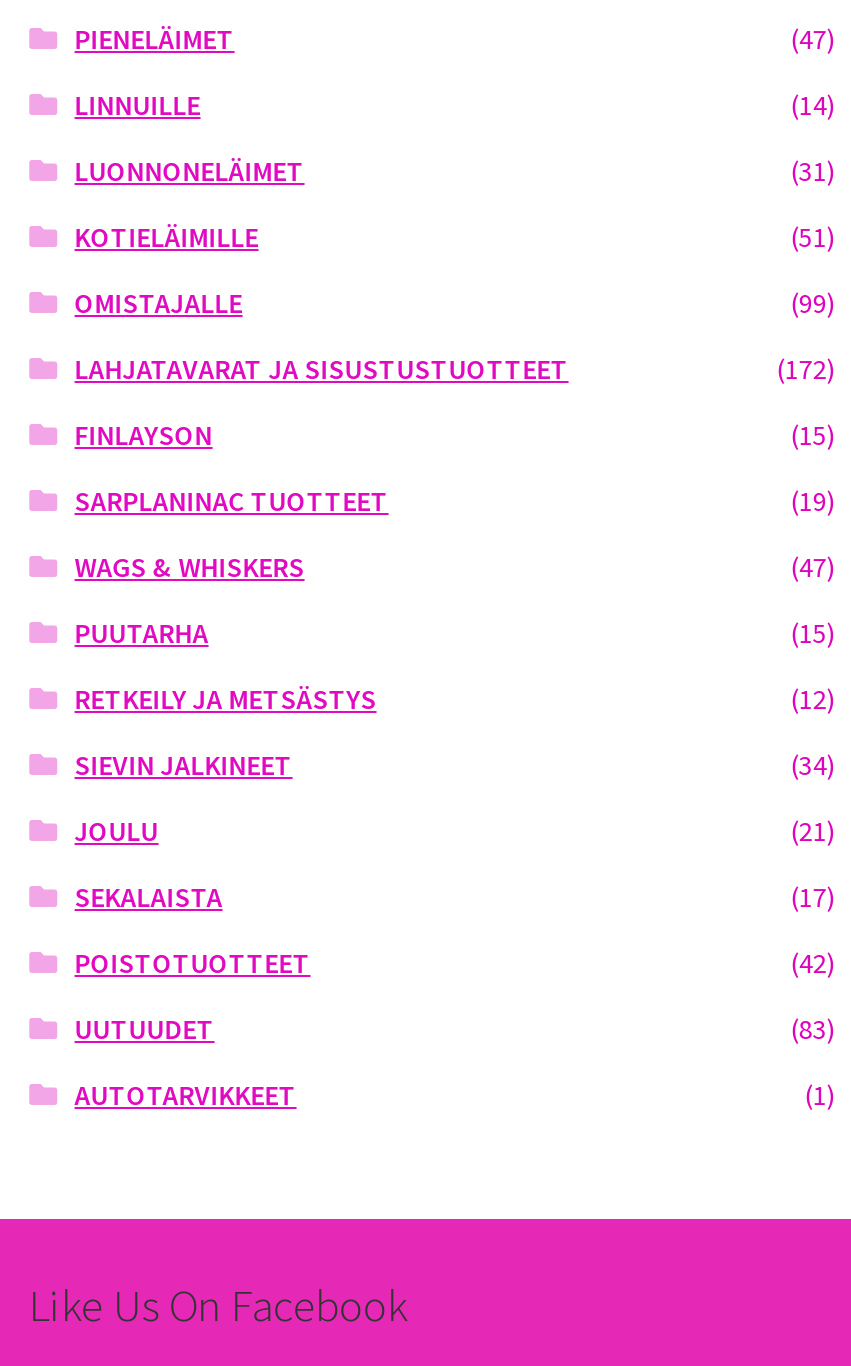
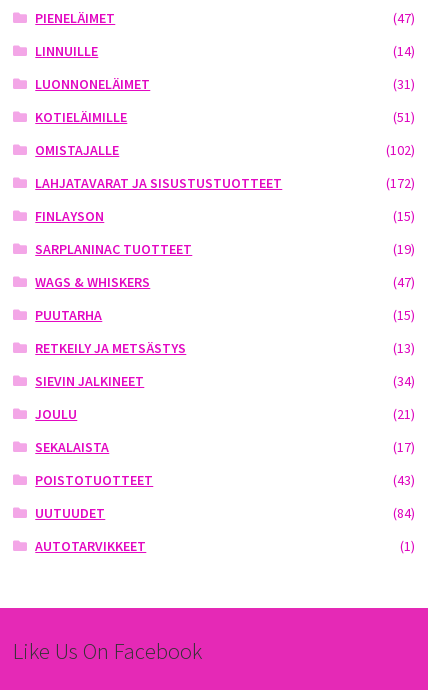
- (99)
+ (102)

- (12)
+ (13)

- (42)
+ (43)

- (83)
+ (84)
